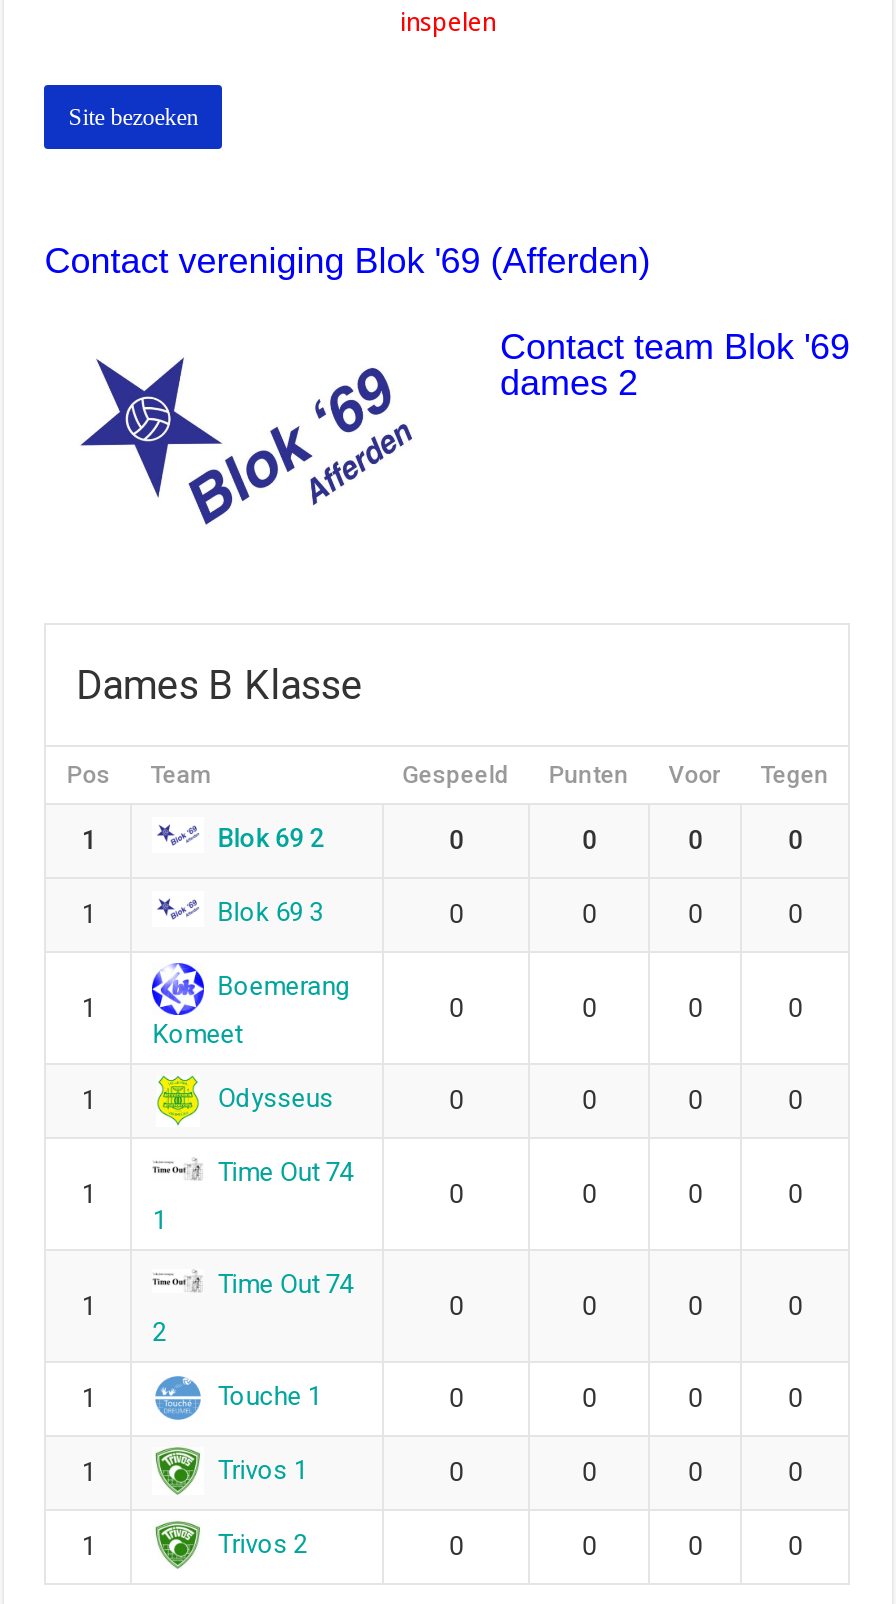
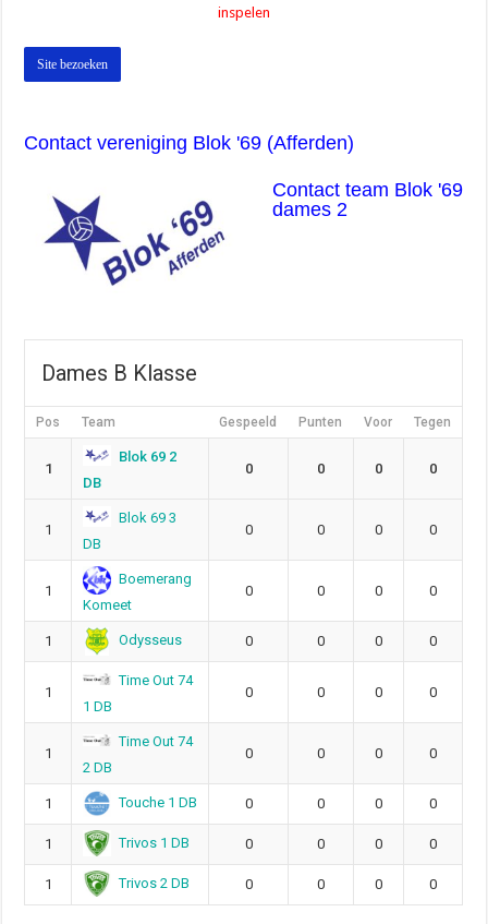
+ DB

+ DB

- 1
+ 1 DB

- 2
+ 2 DB

- Touche 1
+ Touche 1 DB

- Trivos 1
+ Trivos 1 DB

- Trivos 2
+ Trivos 2 DB
